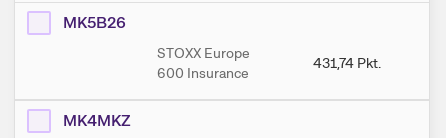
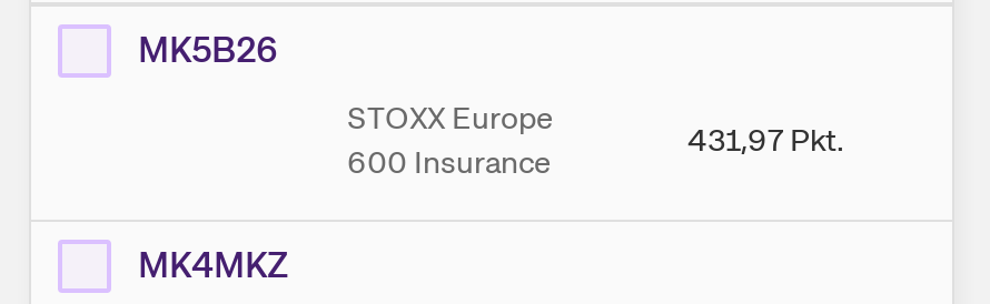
- 431,74 Pkt.
+ 431,97 Pkt.
